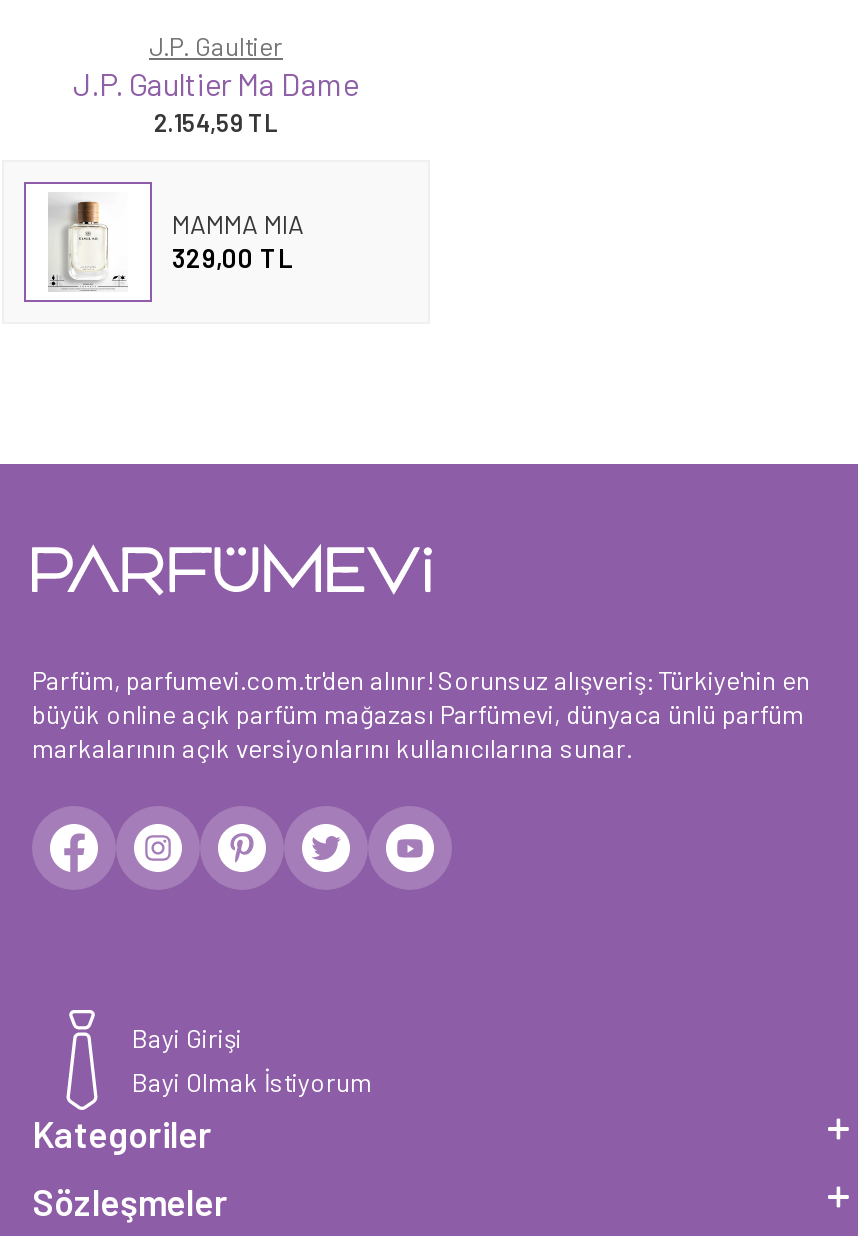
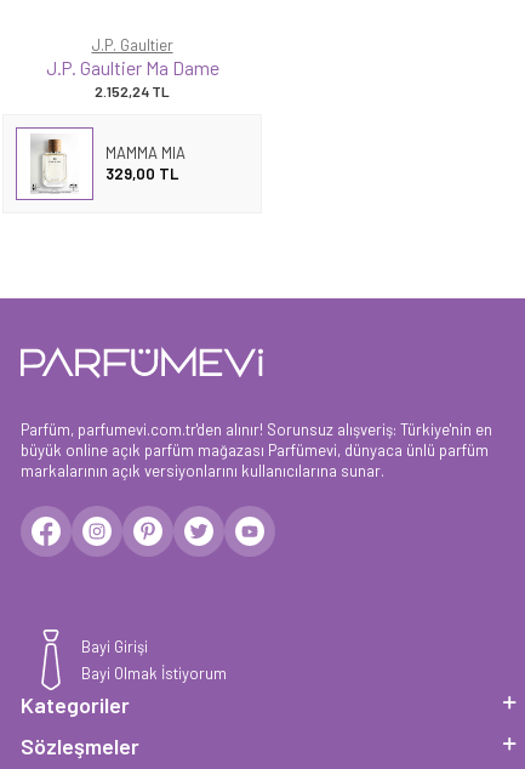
- 2.154,59 TL
+ 2.152,24 TL
